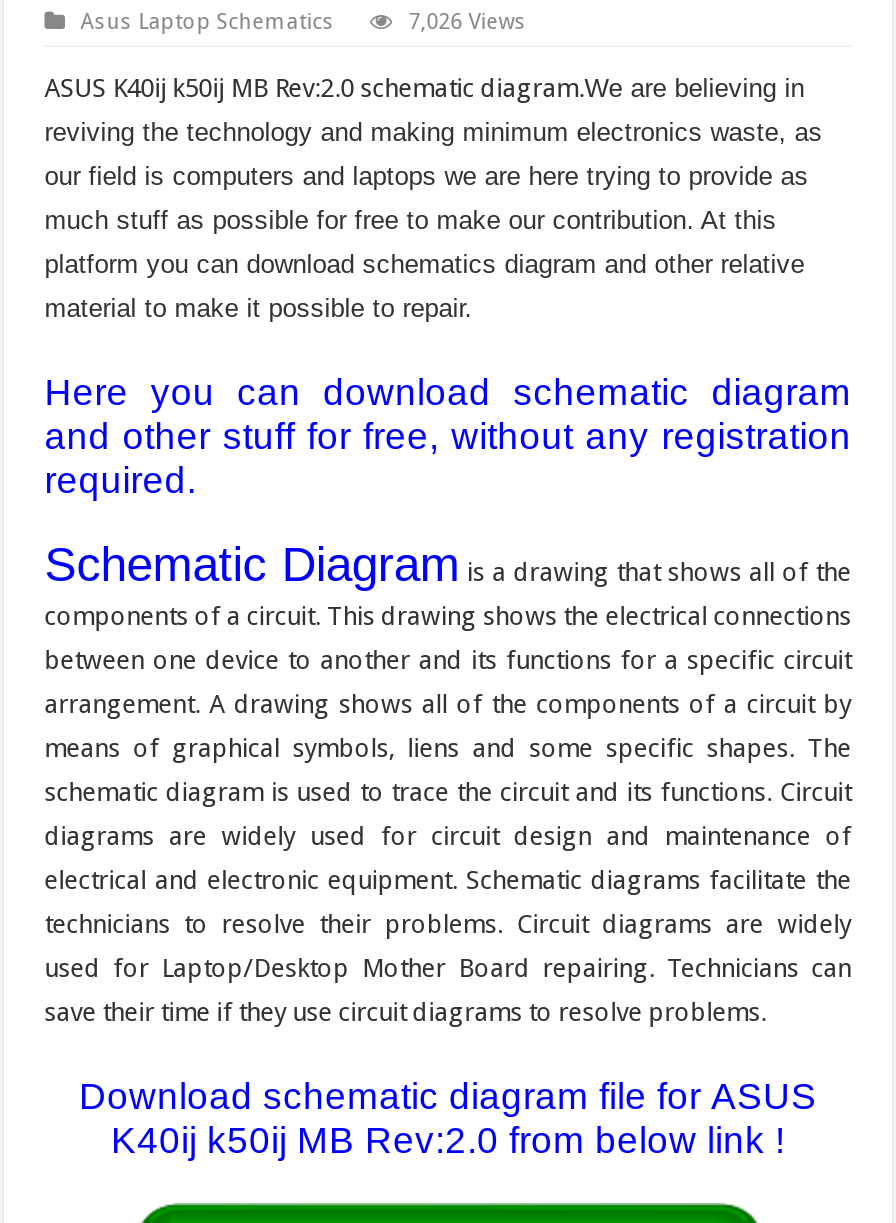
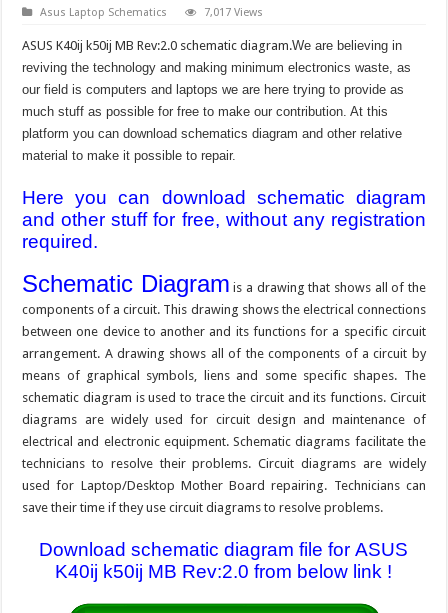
- 7,026 Views
+ 7,017 Views
